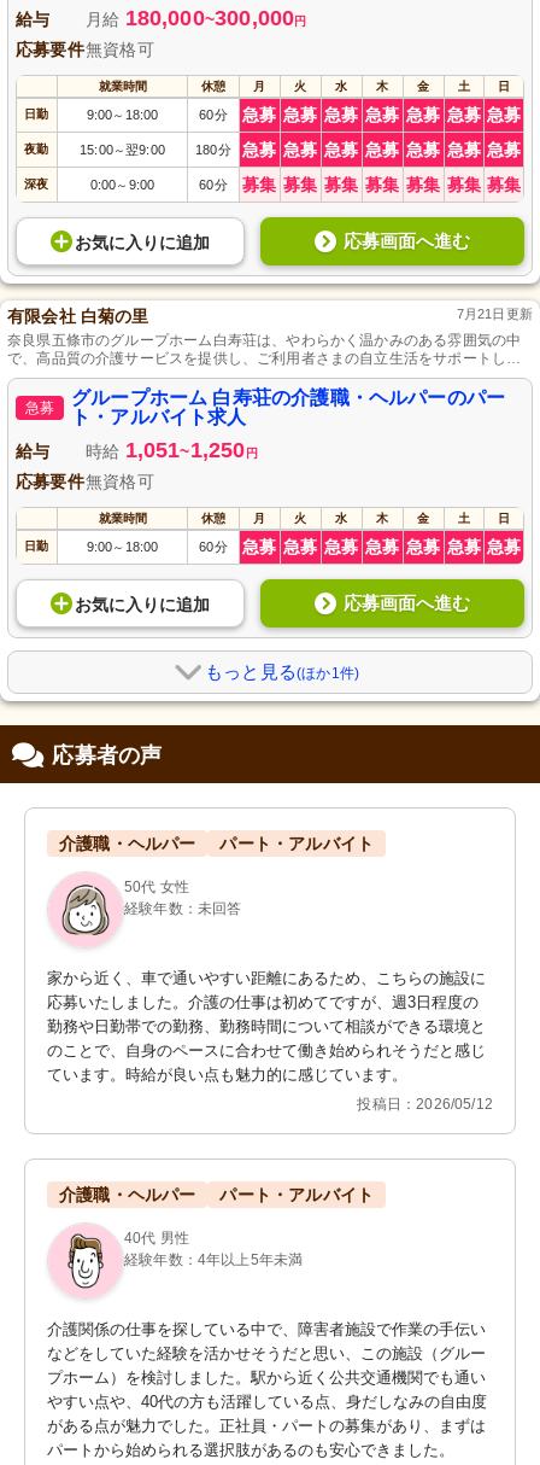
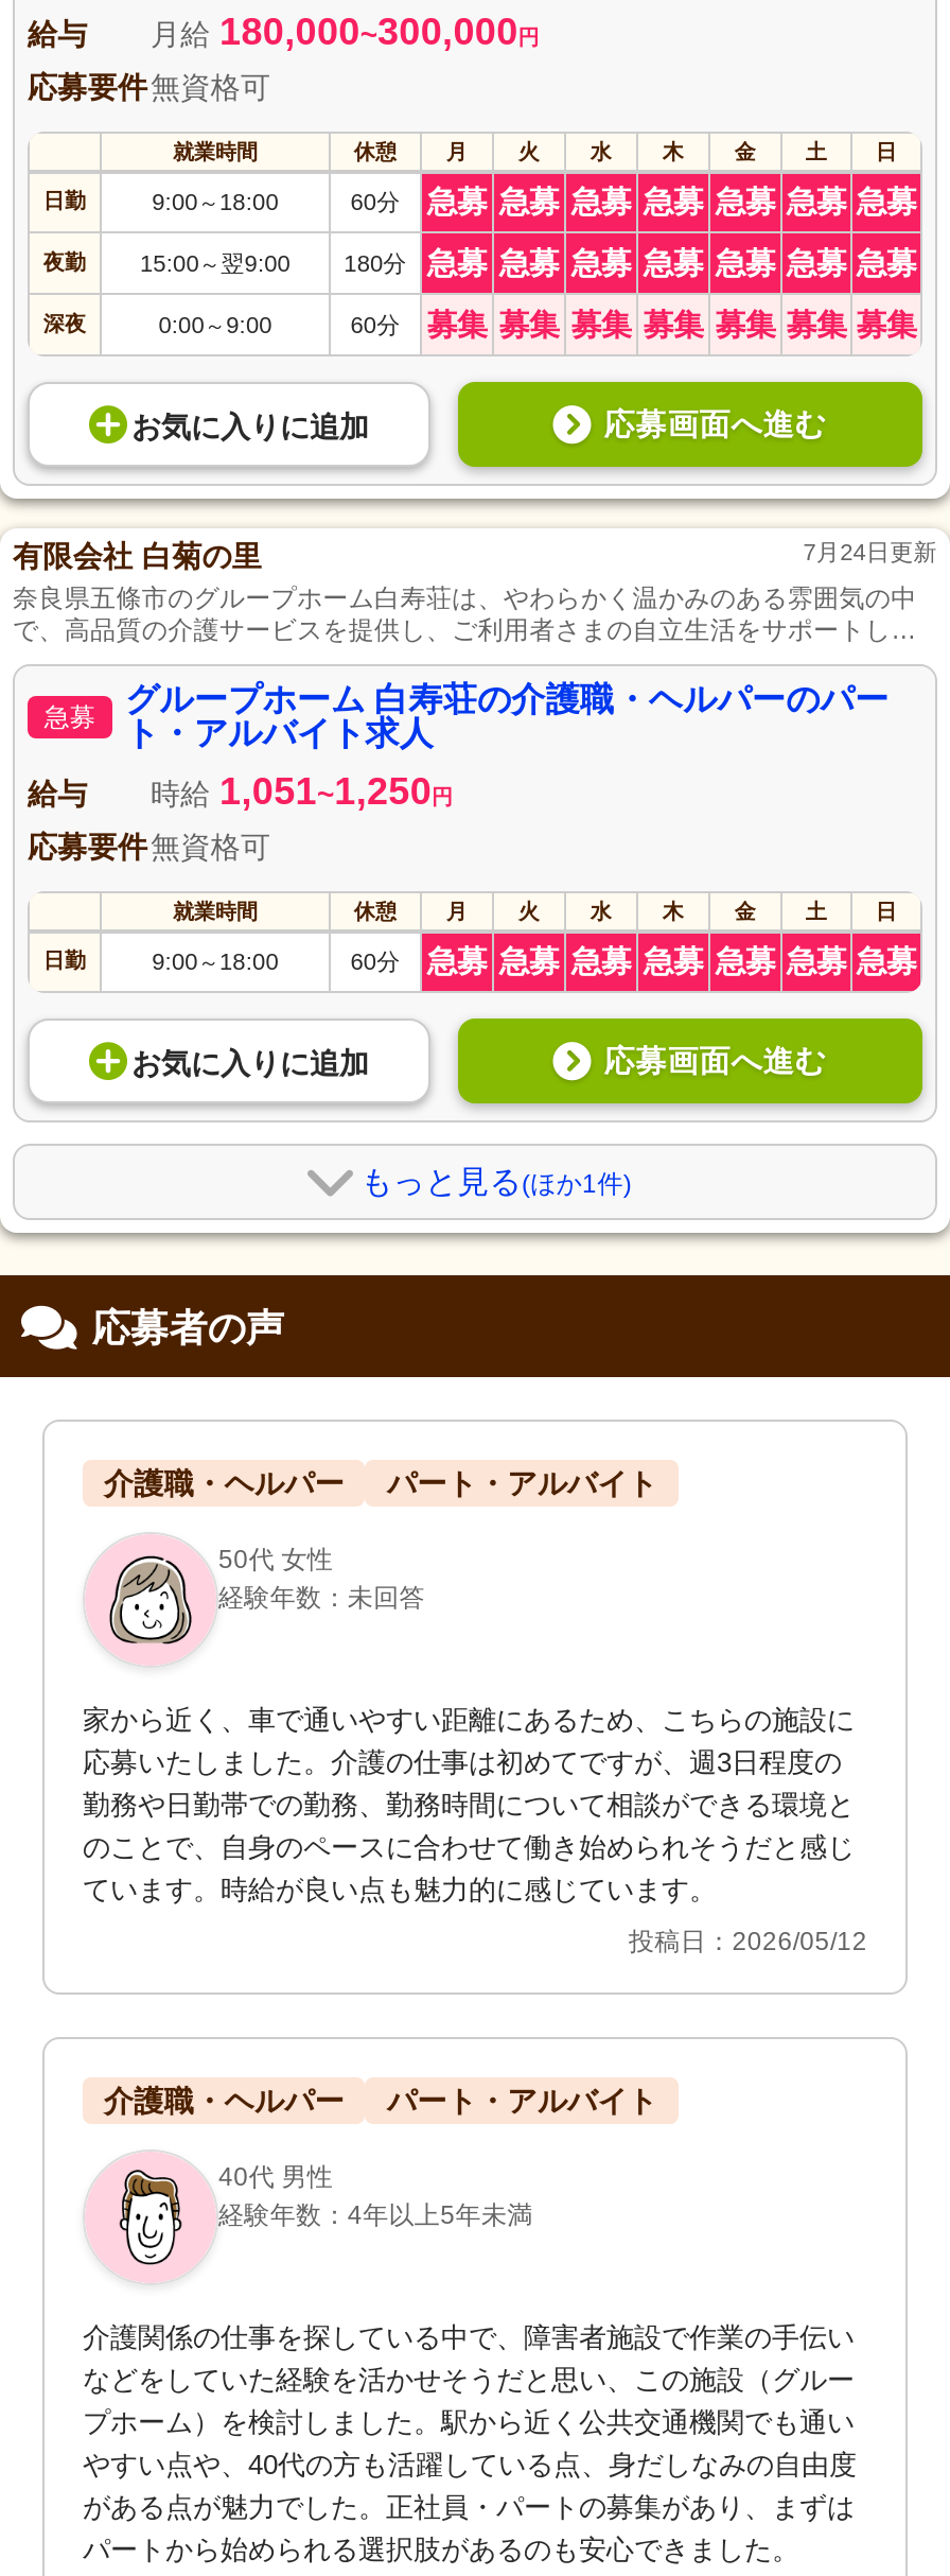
- 7月21日更新
+ 7月24日更新
